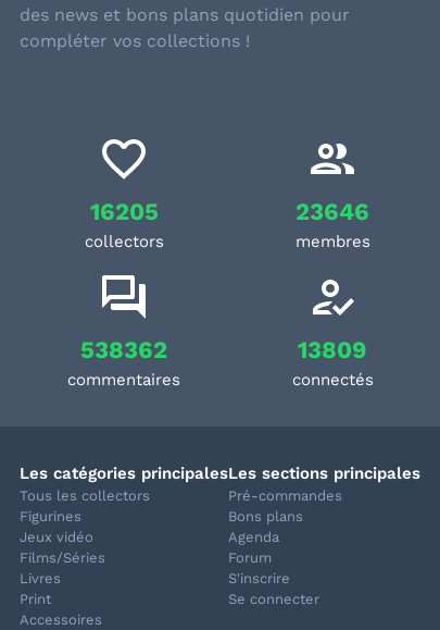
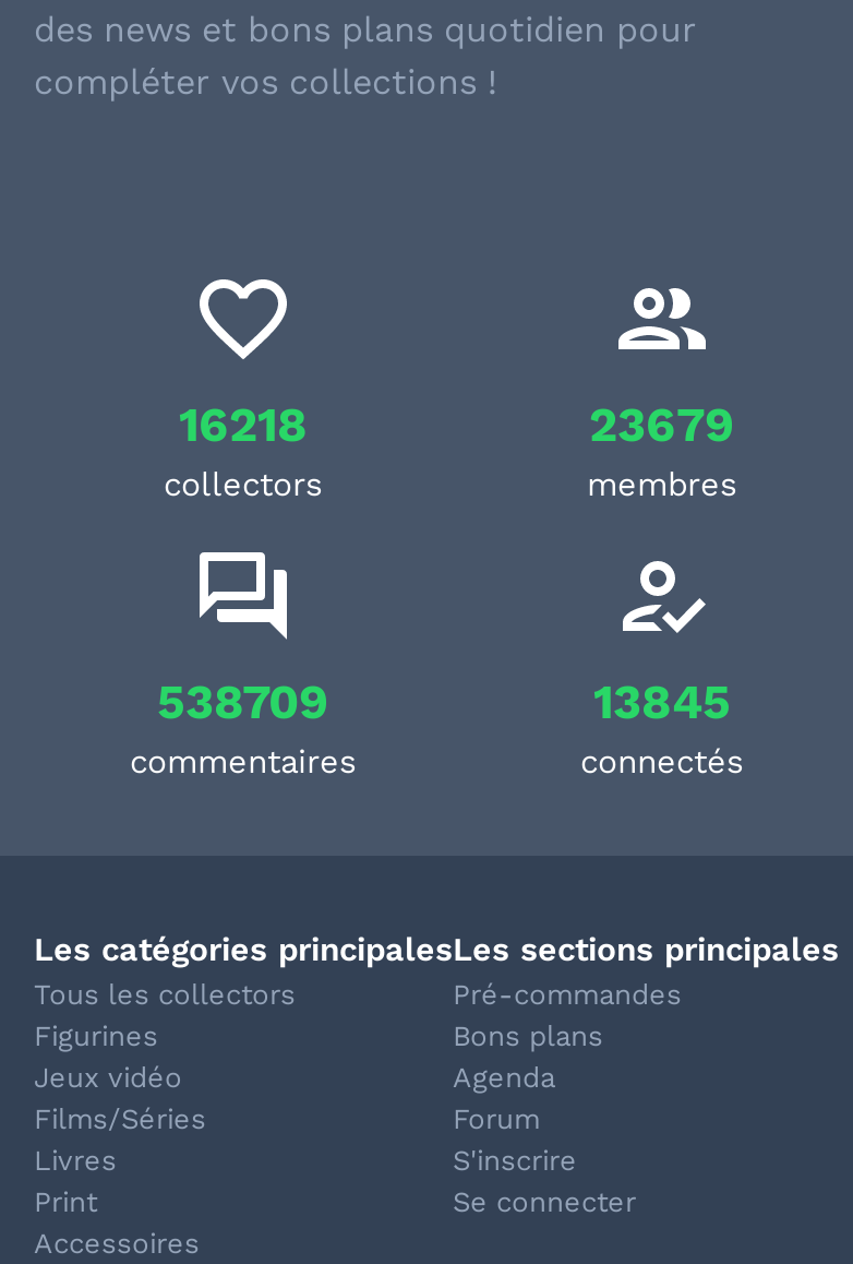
- 16205
+ 16218

- 23646
+ 23679

- 538362
+ 538709

- 13809
+ 13845
